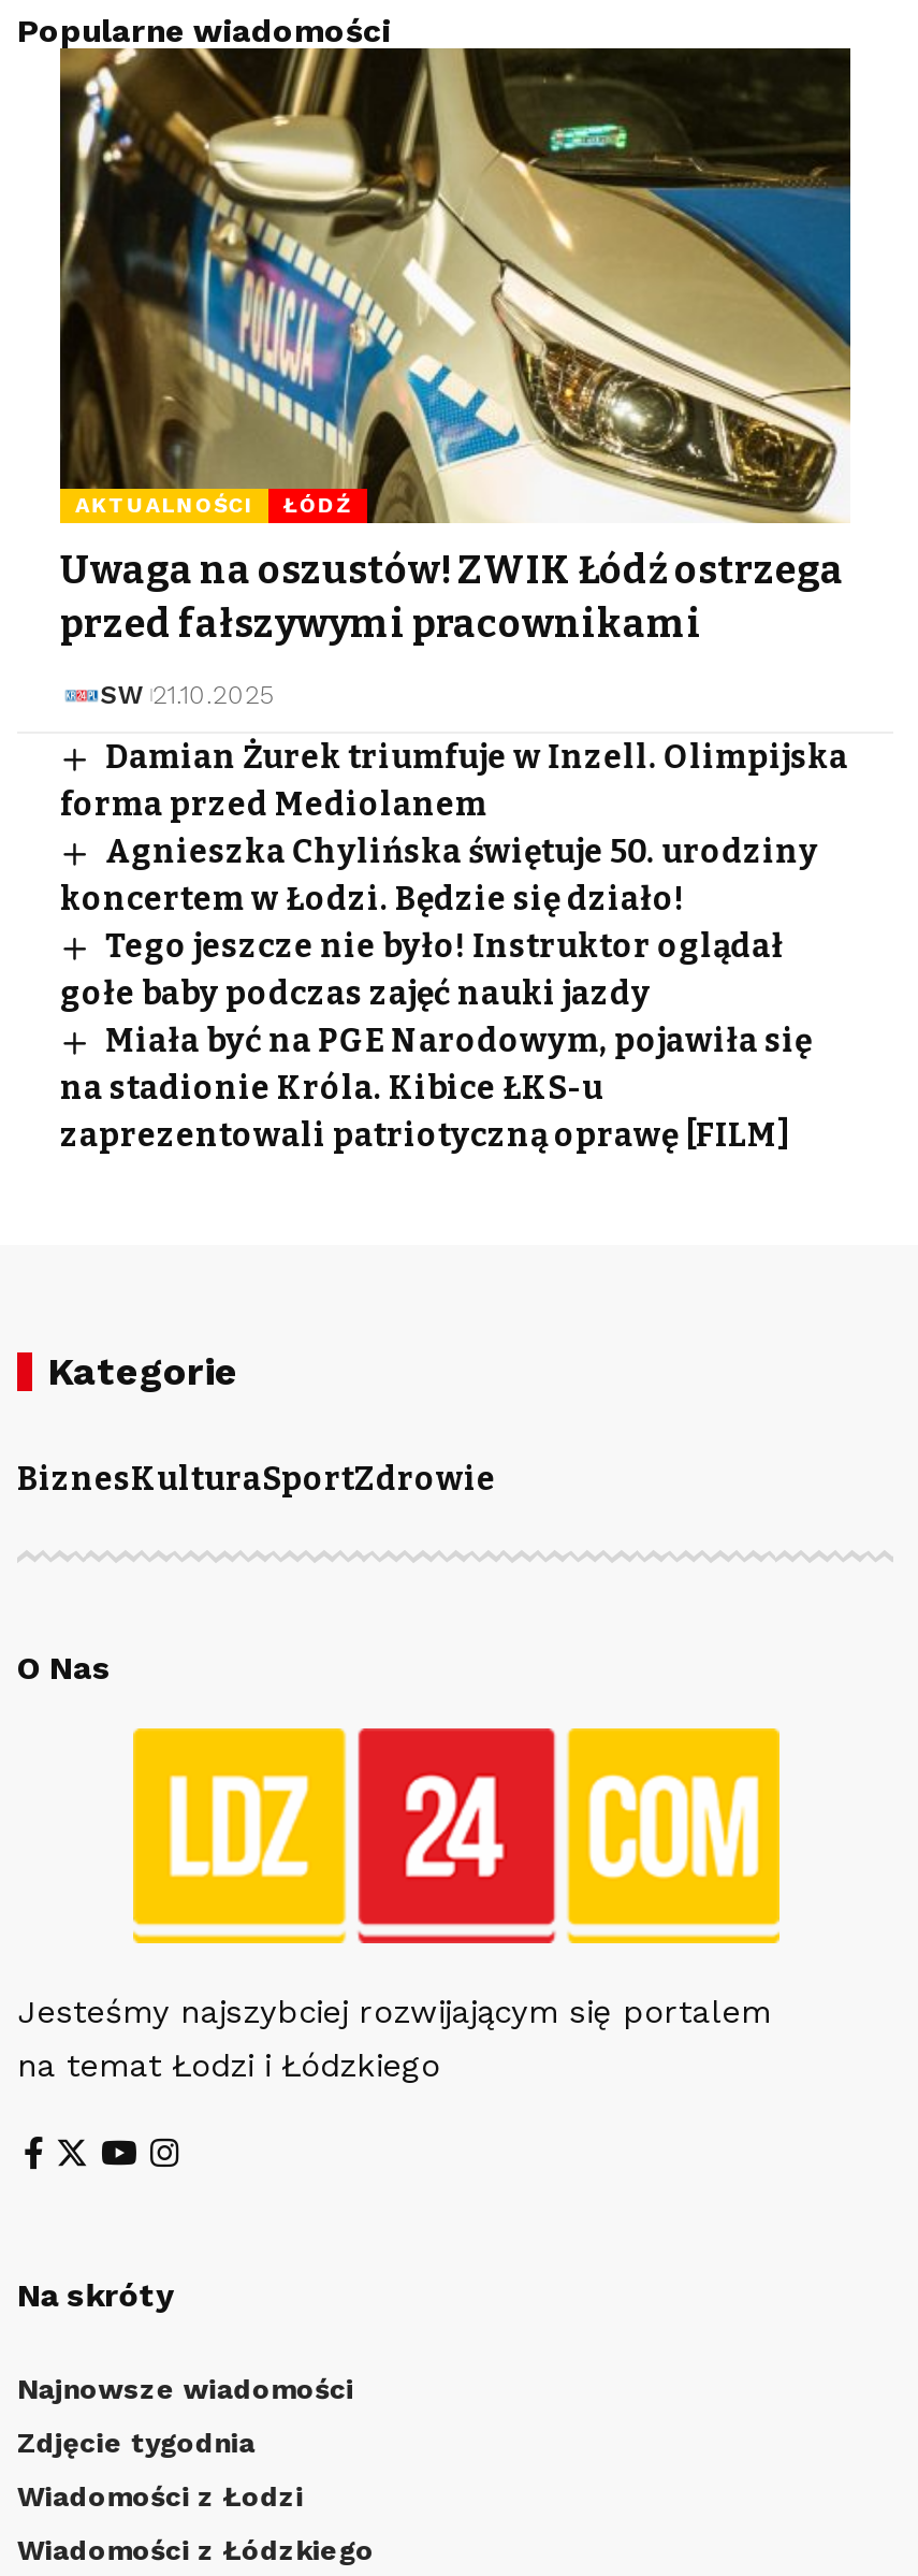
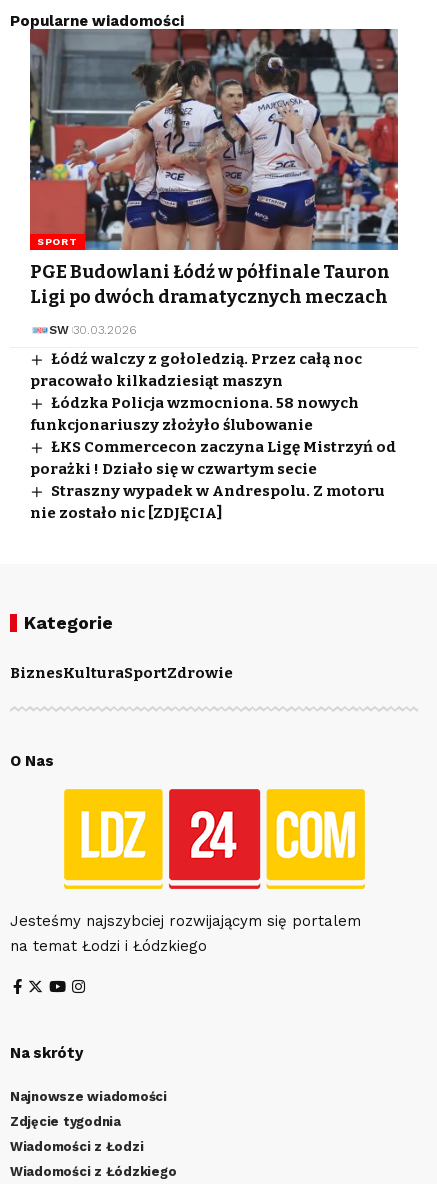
- [image]
- AKTUALNOŚCI
- ŁÓDŹ
+ [image]
+ SPORT

- Uwaga na oszustów! ZWIK Łódź ostrzega
- przed fałszywymi pracownikami
+ PGE Budowlani Łódź w półfinale Tauron
+ Ligi po dwóch dramatycznych meczach

- SW 21.10.2025
+ SW 30.03.2026

- Damian Żurek triumfuje w Inzell. Olimpijska
- forma przed Mediolanem
- Agnieszka Chylińska świętuje 50. urodziny
- koncertem w Łodzi. Będzie się działo!
- Tego jeszcze nie było! Instruktor oglądał
- gołe baby podczas zajęć nauki jazdy
- Miała być na PGE Narodowym, pojawiła się
- na stadionie Króla. Kibice ŁKS-u
- zaprezentowali patriotyczną oprawę [FILM]
+ Łódź walczy z gołoledzią. Przez całą noc
+ pracowało kilkadziesiąt maszyn
+ Łódzka Policja wzmocniona. 58 nowych
+ funkcjonariuszy złożyło ślubowanie
+ ŁKS Commercecon zaczyna Ligę Mistrzyń od
+ porażki ! Działo się w czwartym secie
+ Straszny wypadek w Andrespolu. Z motoru
+ nie zostało nic [ZDJĘCIA]
